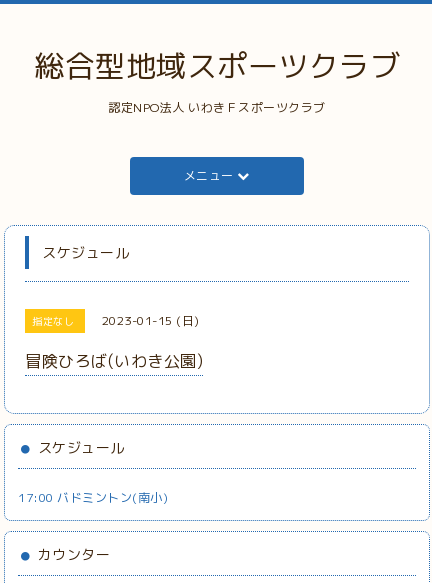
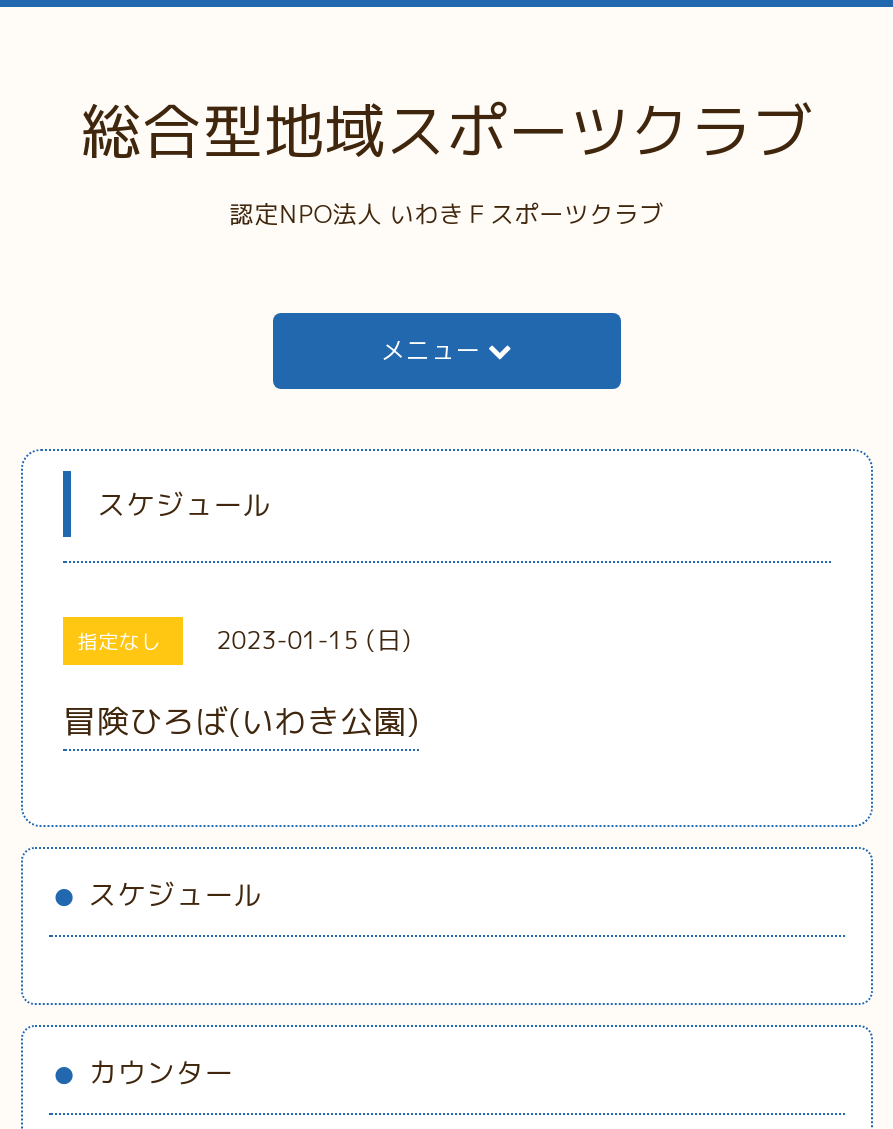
- 17:00 バドミントン(南小)
